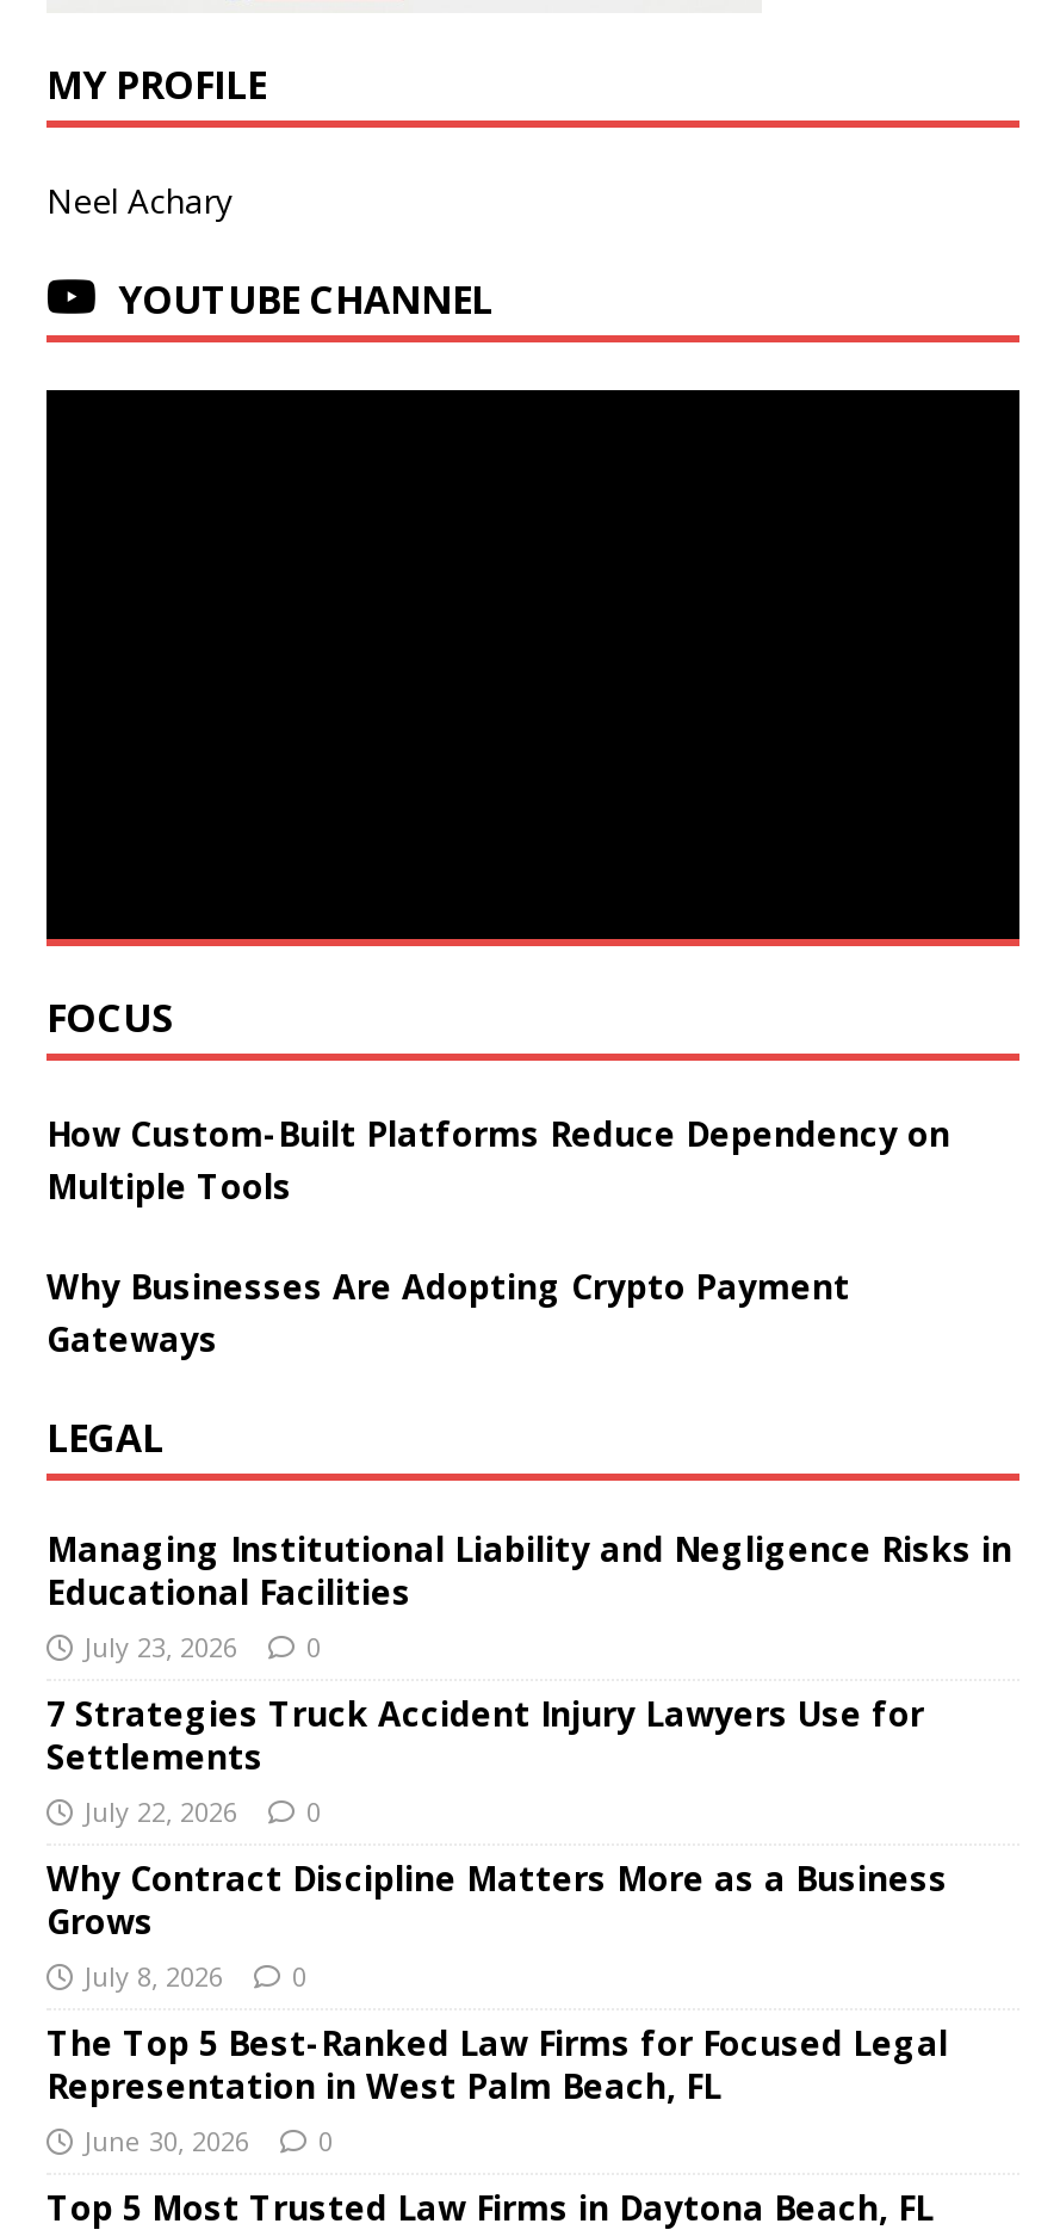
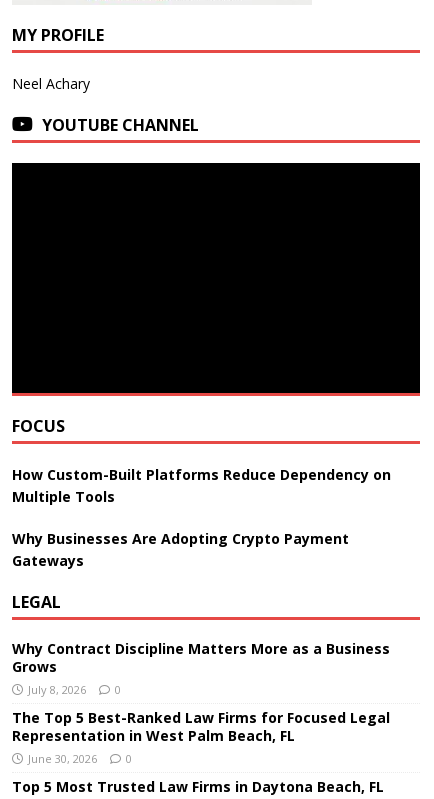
- Managing Institutional Liability and Negligence Risks in
- Educational Facilities
- July 23, 2026
- 0
- 7 Strategies Truck Accident Injury Lawyers Use for
- Settlements
- July 22, 2026
- 0
